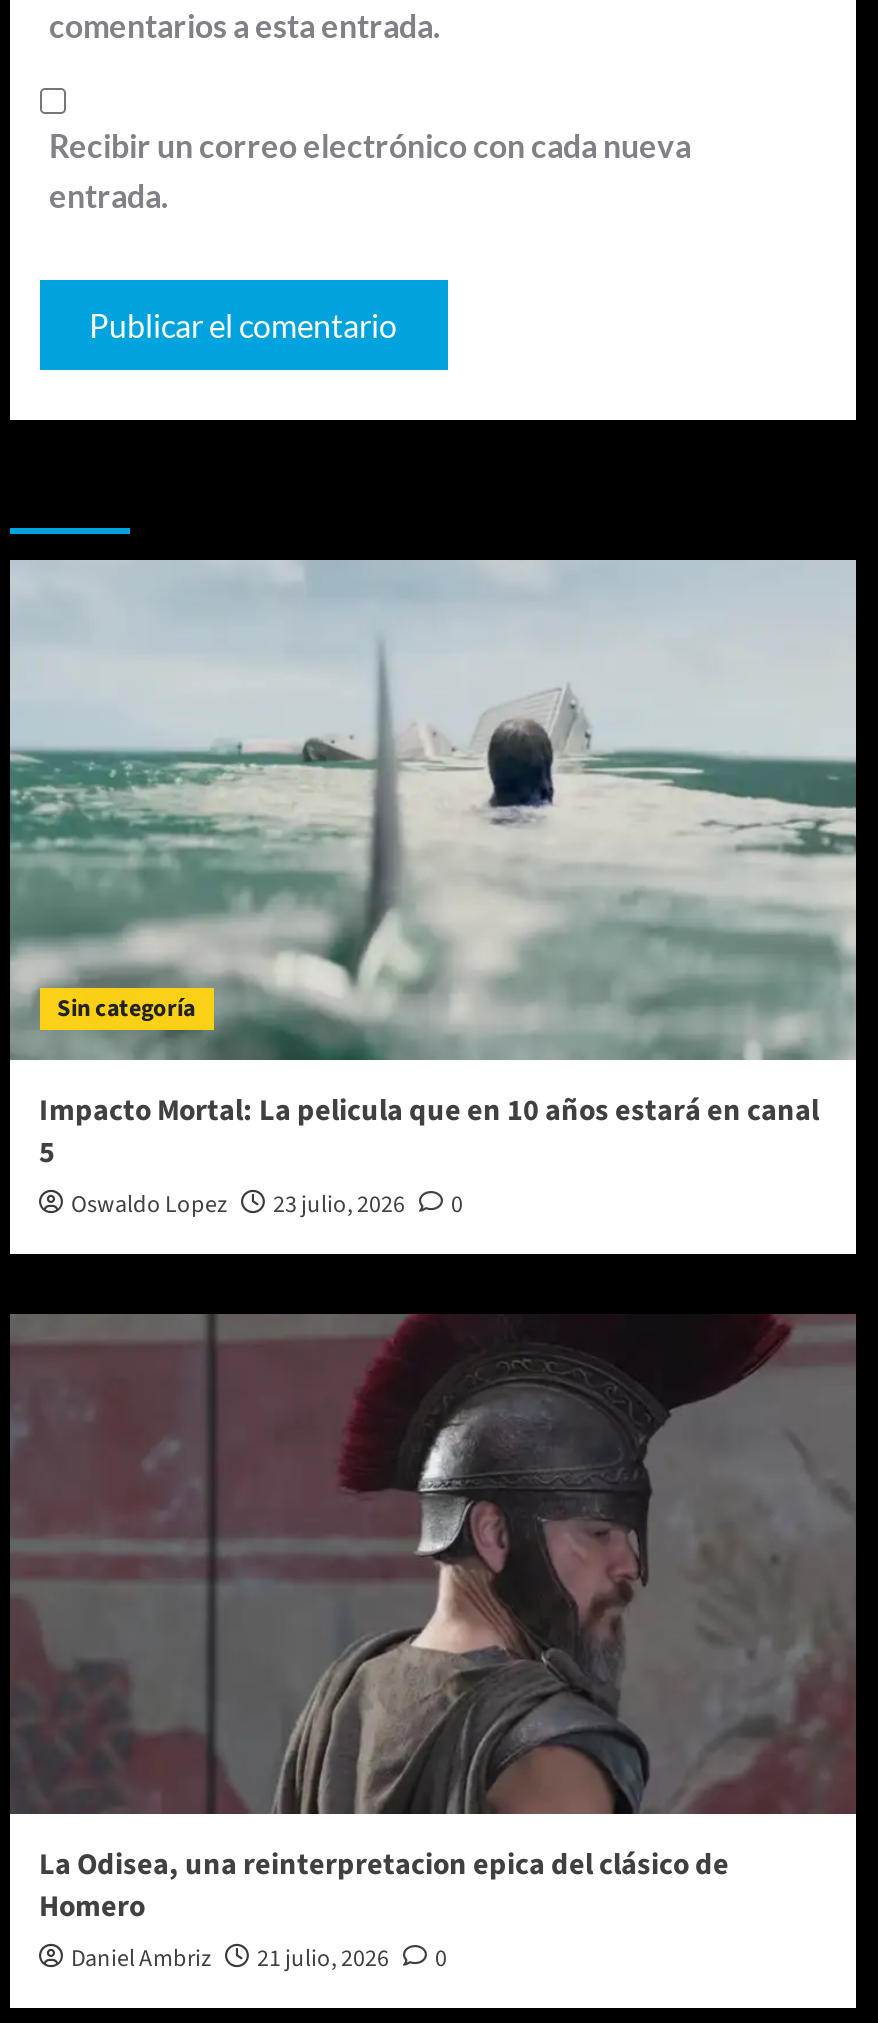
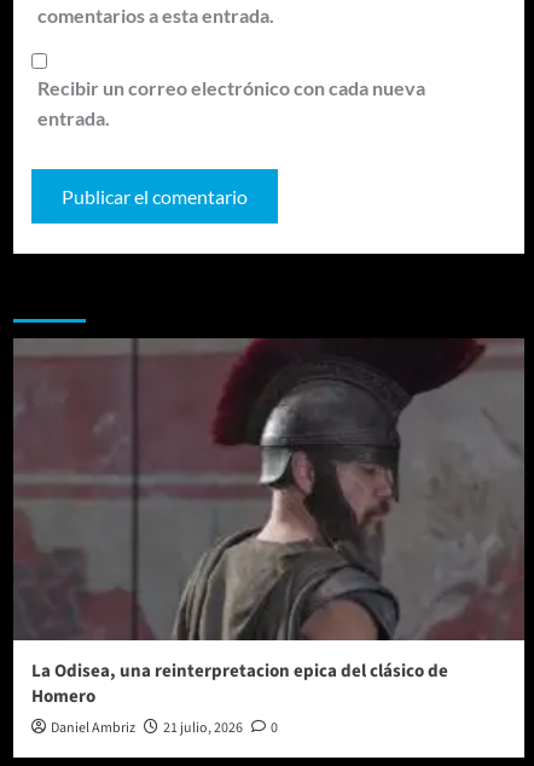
- [image]
- Sin categoría
- Impacto Mortal: La pelicula que en 10 años estará en canal
- 5
- Oswaldo Lopez
- 23 julio, 2026
- 0
